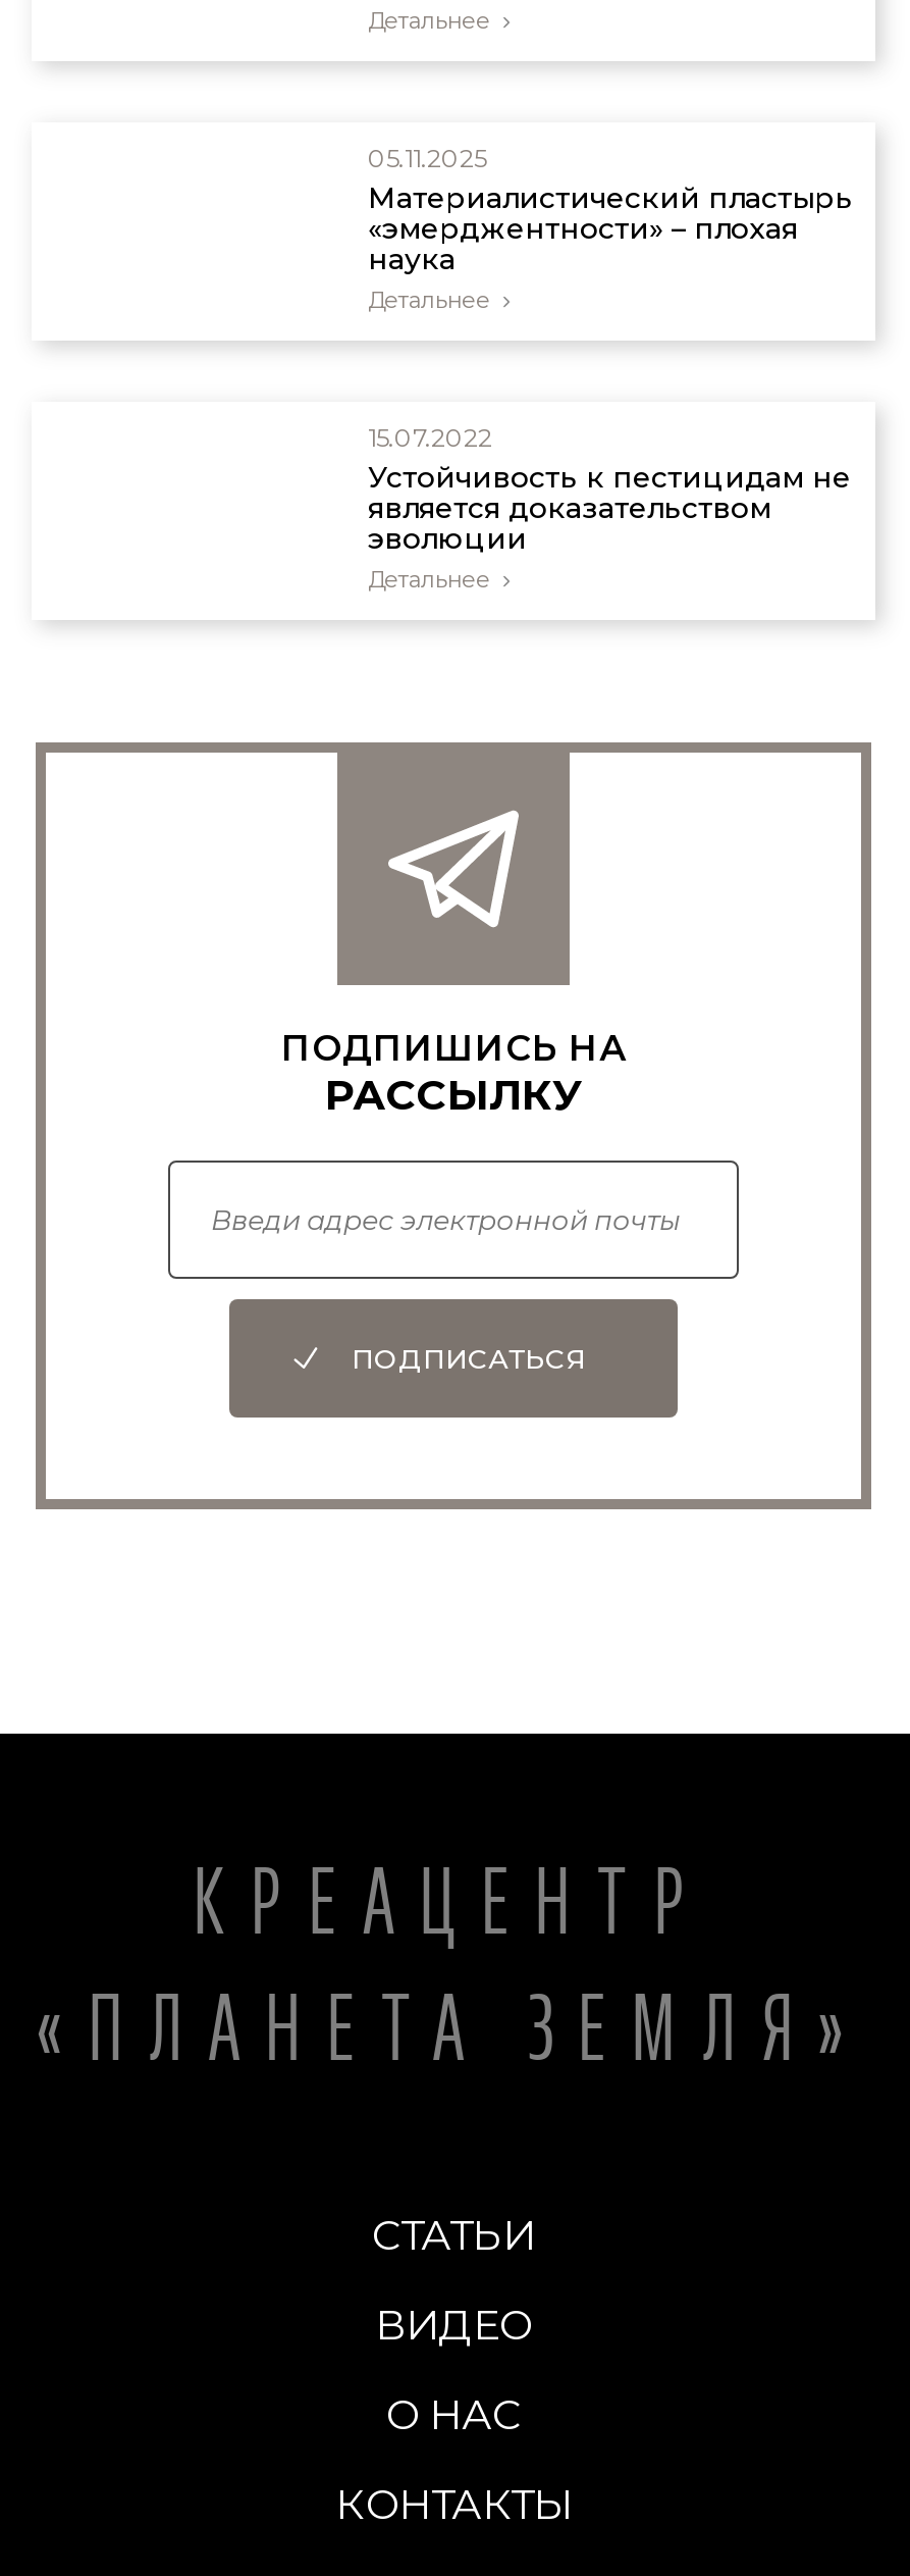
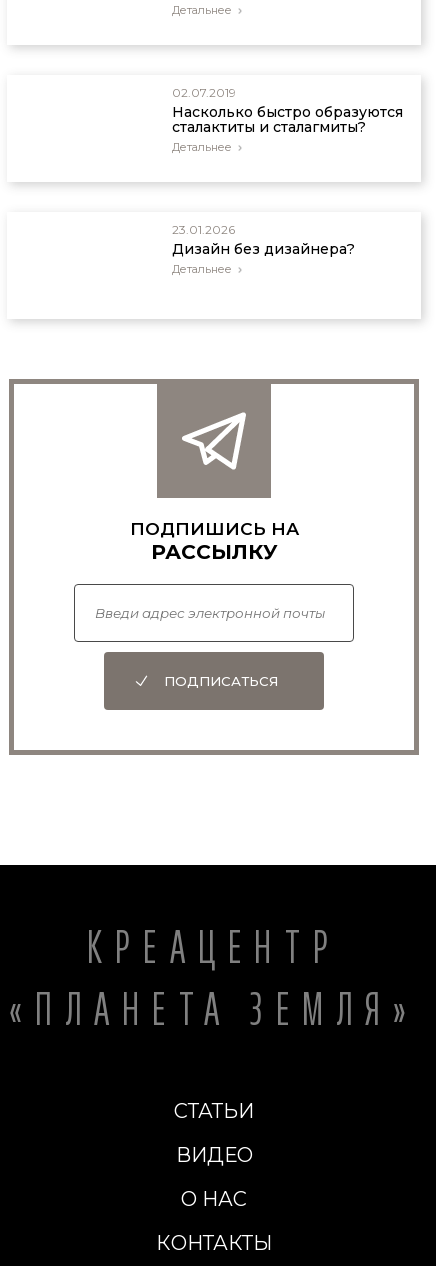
- 05.11.2025
- Материалистический пластырь
- «эмерджентности» – плохая
- наука
+ 02.07.2019
+ Насколько быстро образуются
+ сталактиты и сталагмиты?

- 15.07.2022
- Устойчивость к пестицидам не
- является доказательством
- эволюции
+ 23.01.2026
+ Дизайн без дизайнера?
